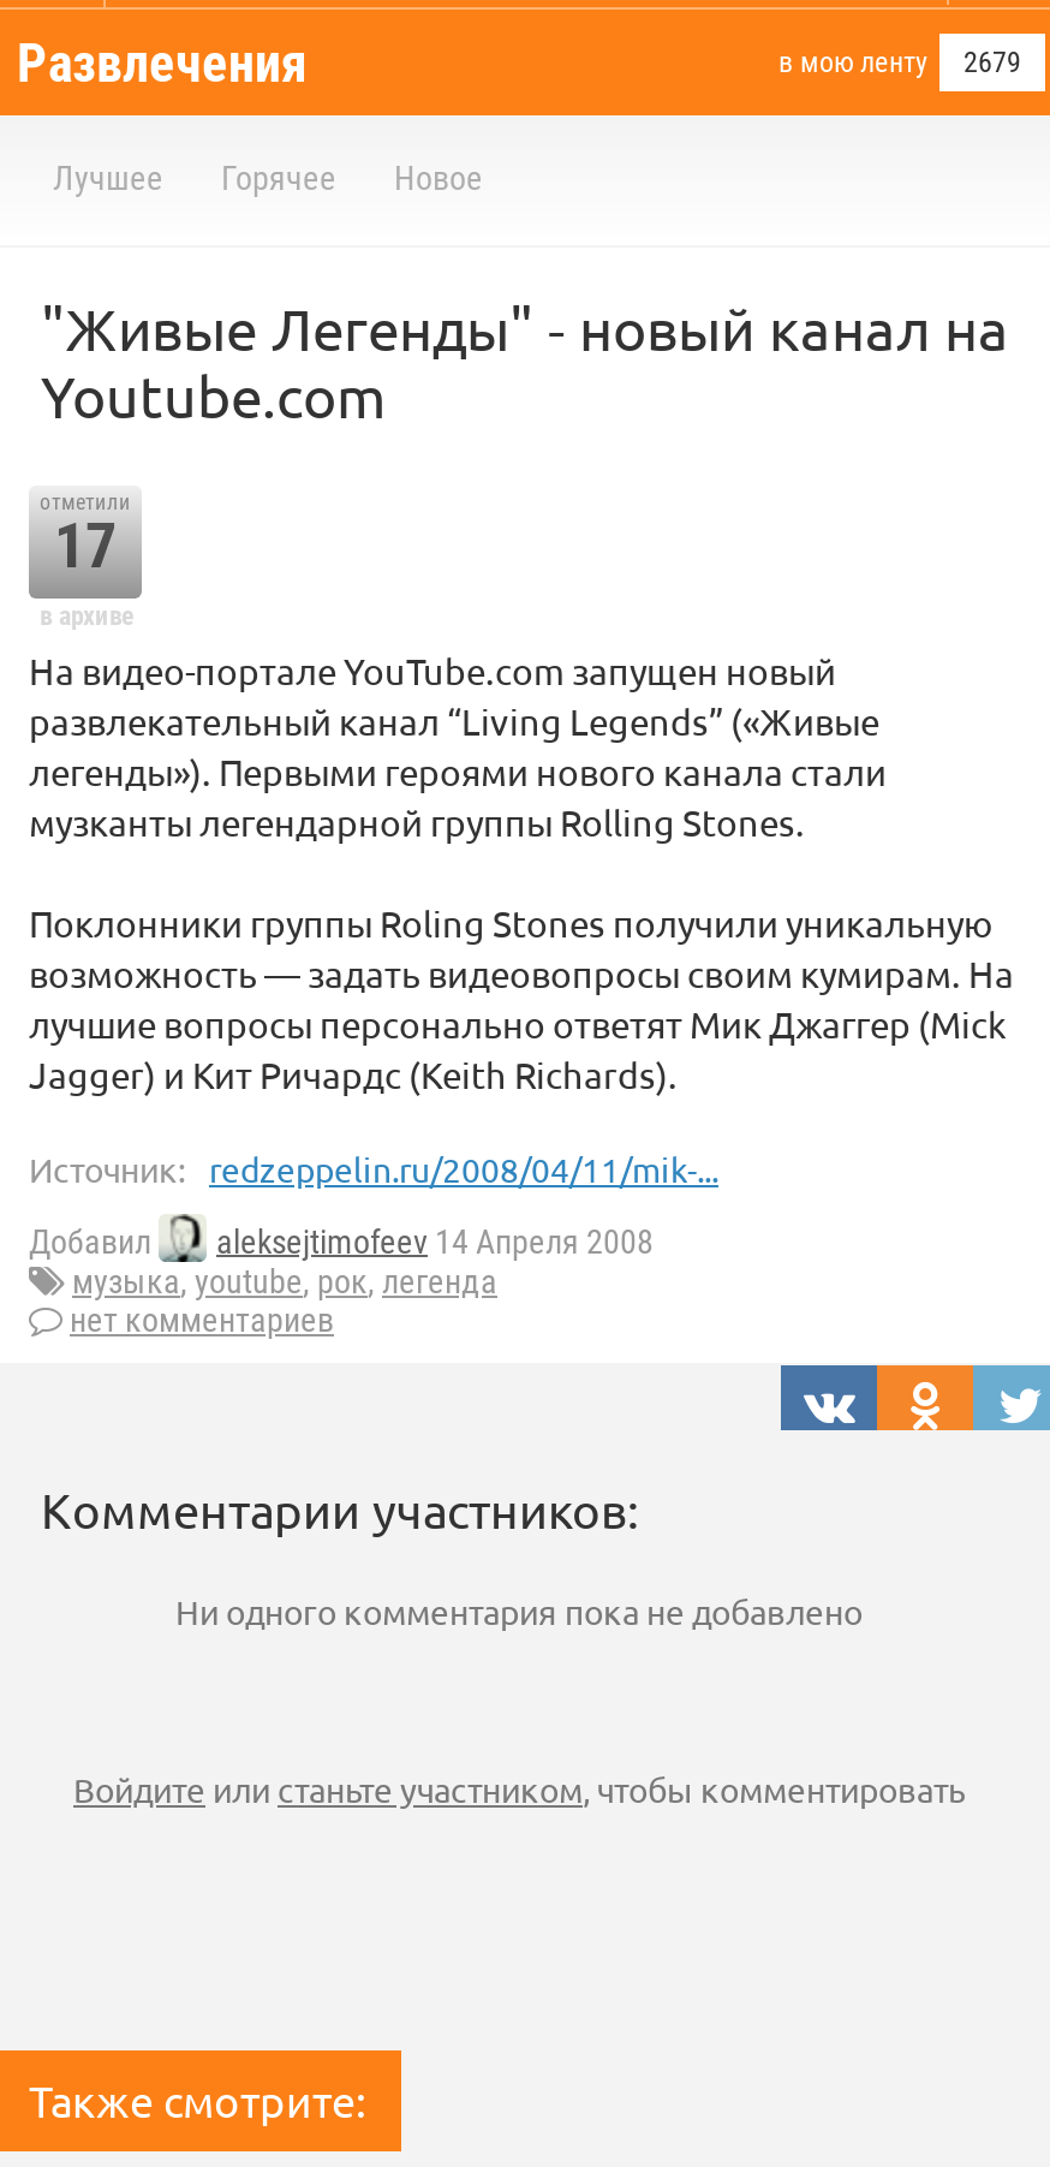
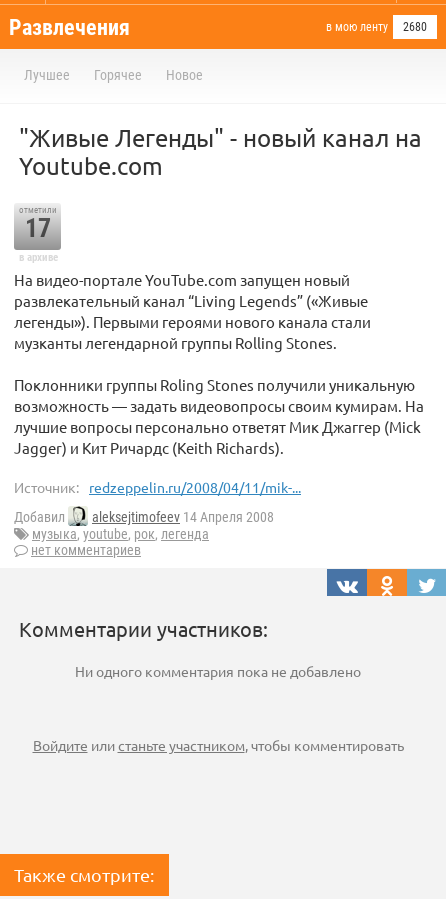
- в мою ленту 2679
+ в мою ленту 2680
